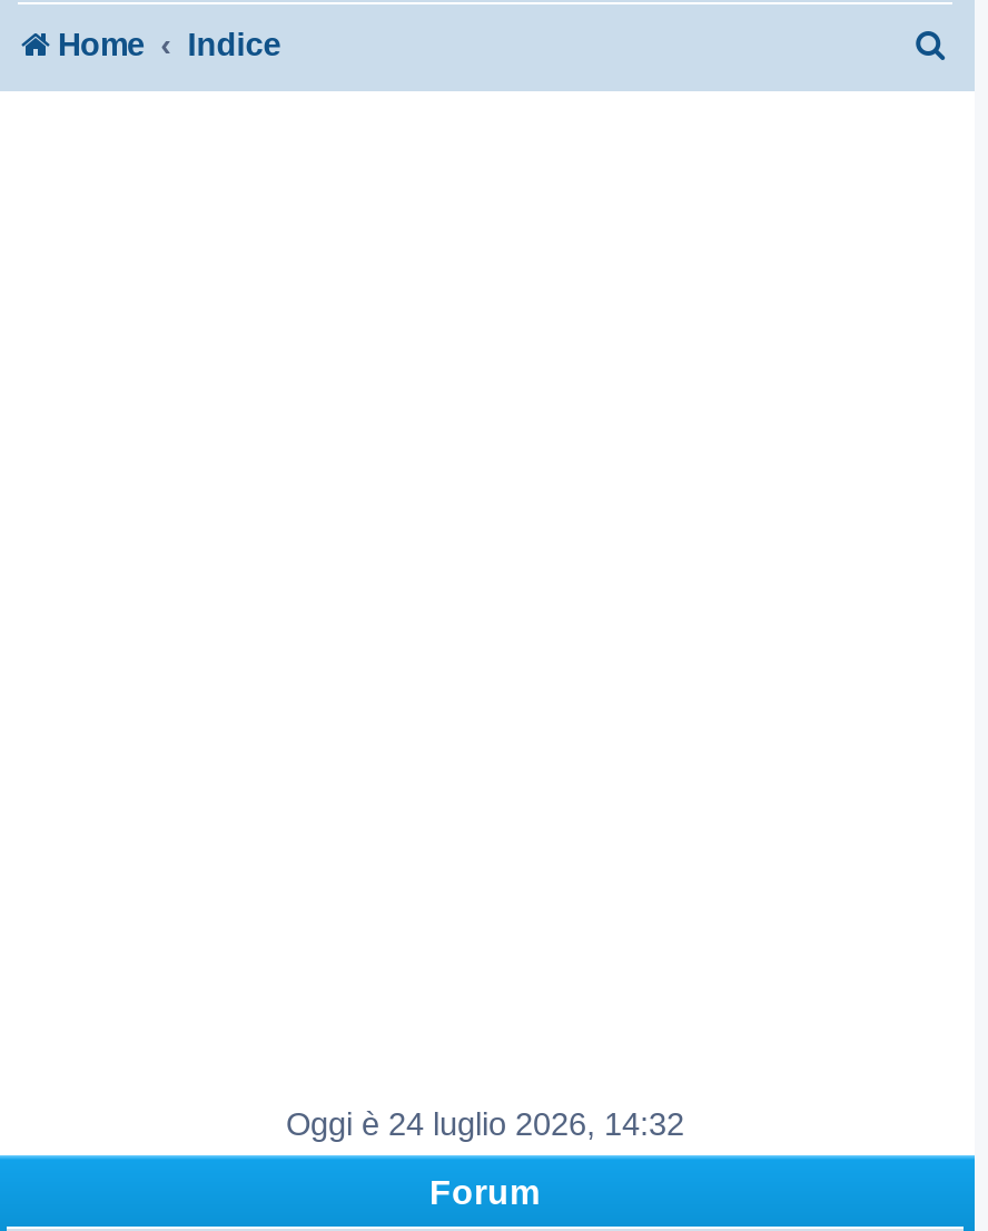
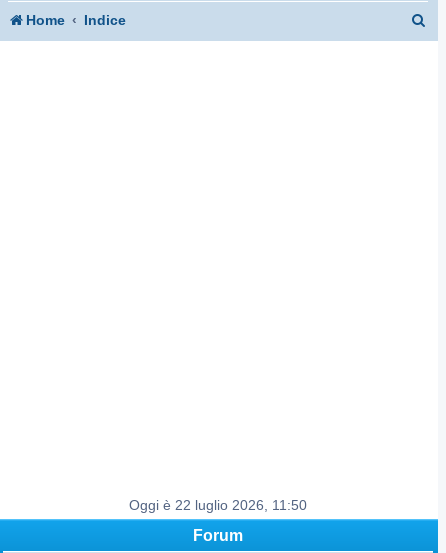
- Oggi è 24 luglio 2026, 14:32
+ Oggi è 22 luglio 2026, 11:50
